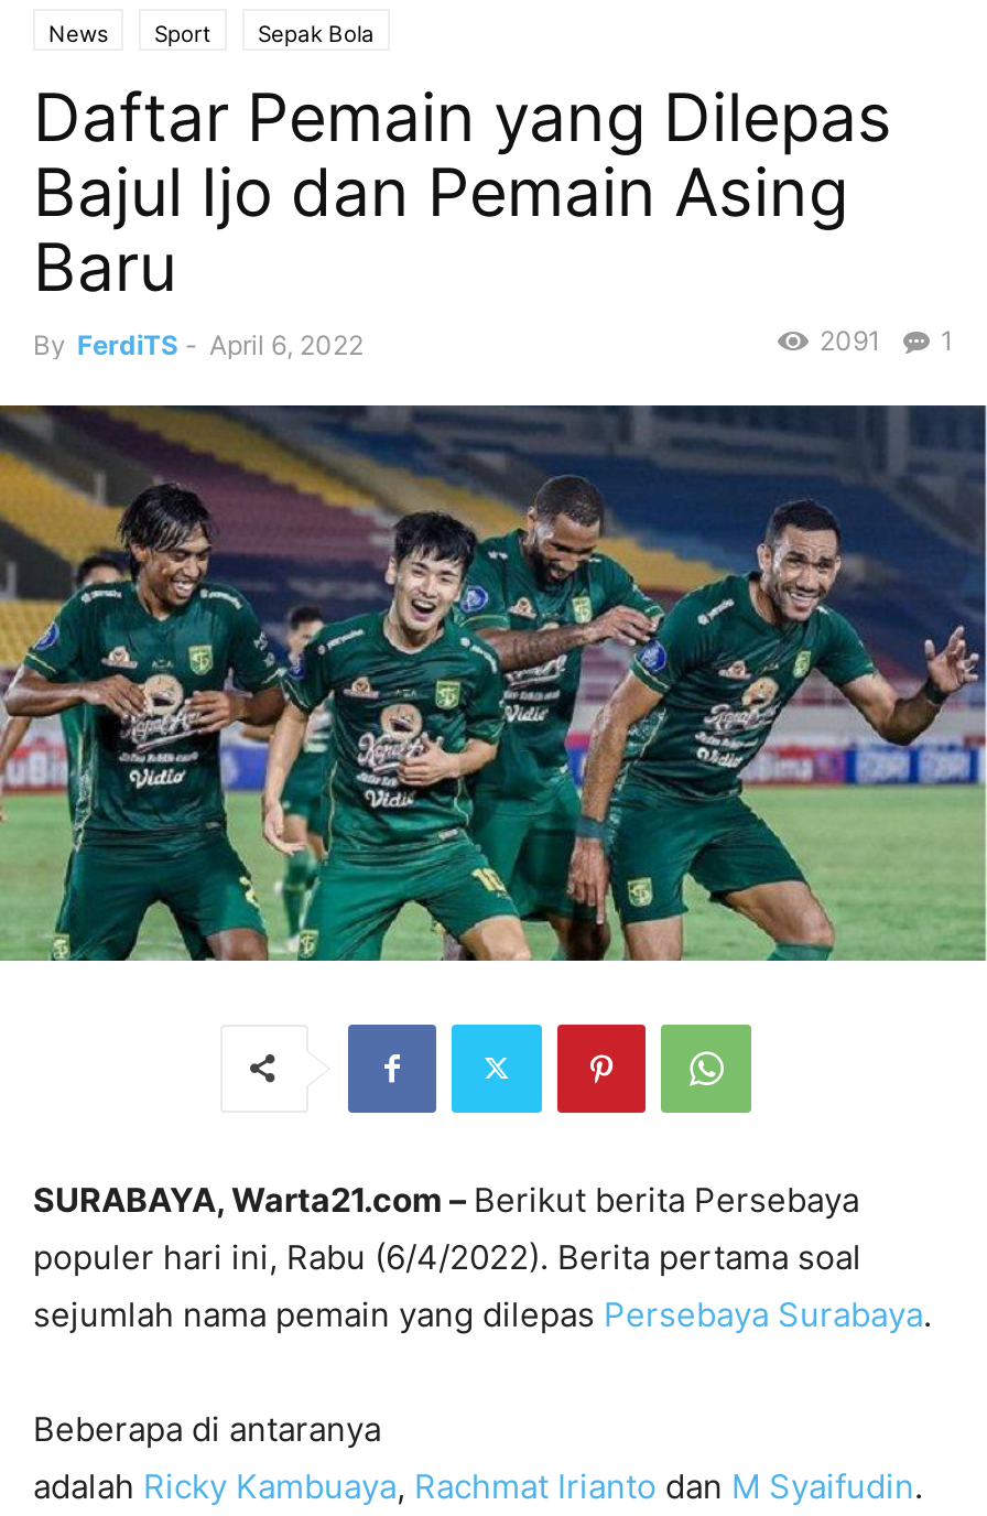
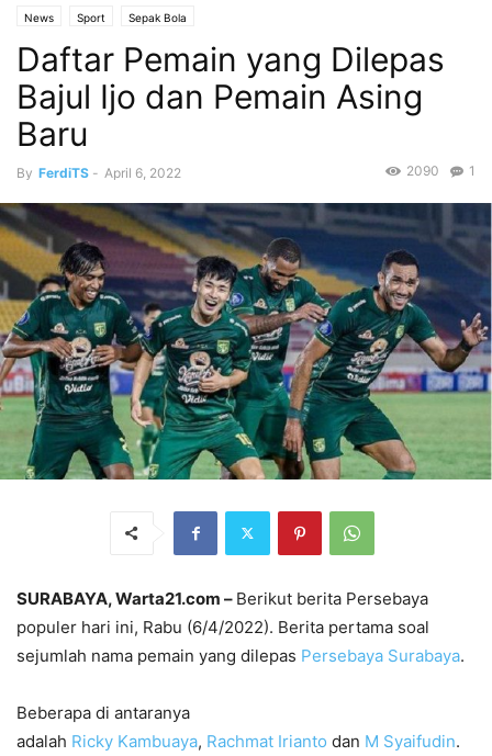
- 2091 1
+ 2090 1
